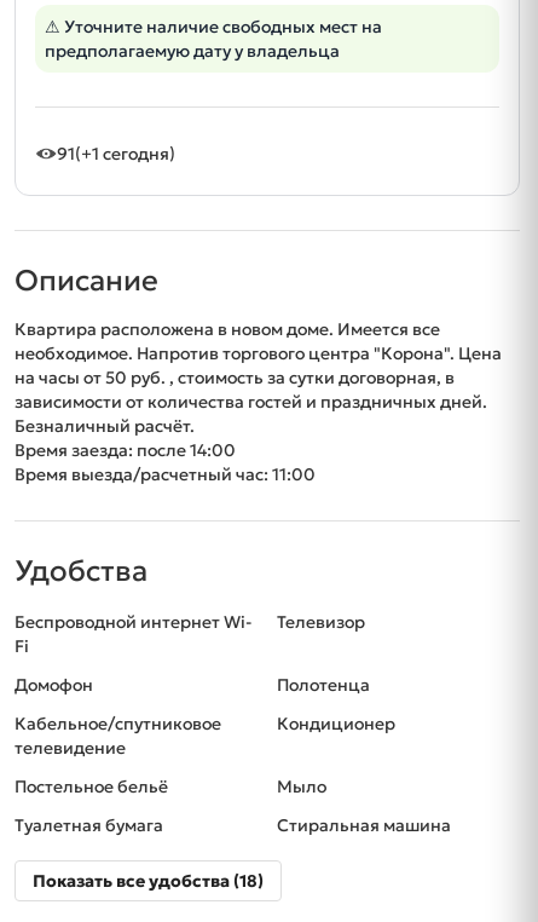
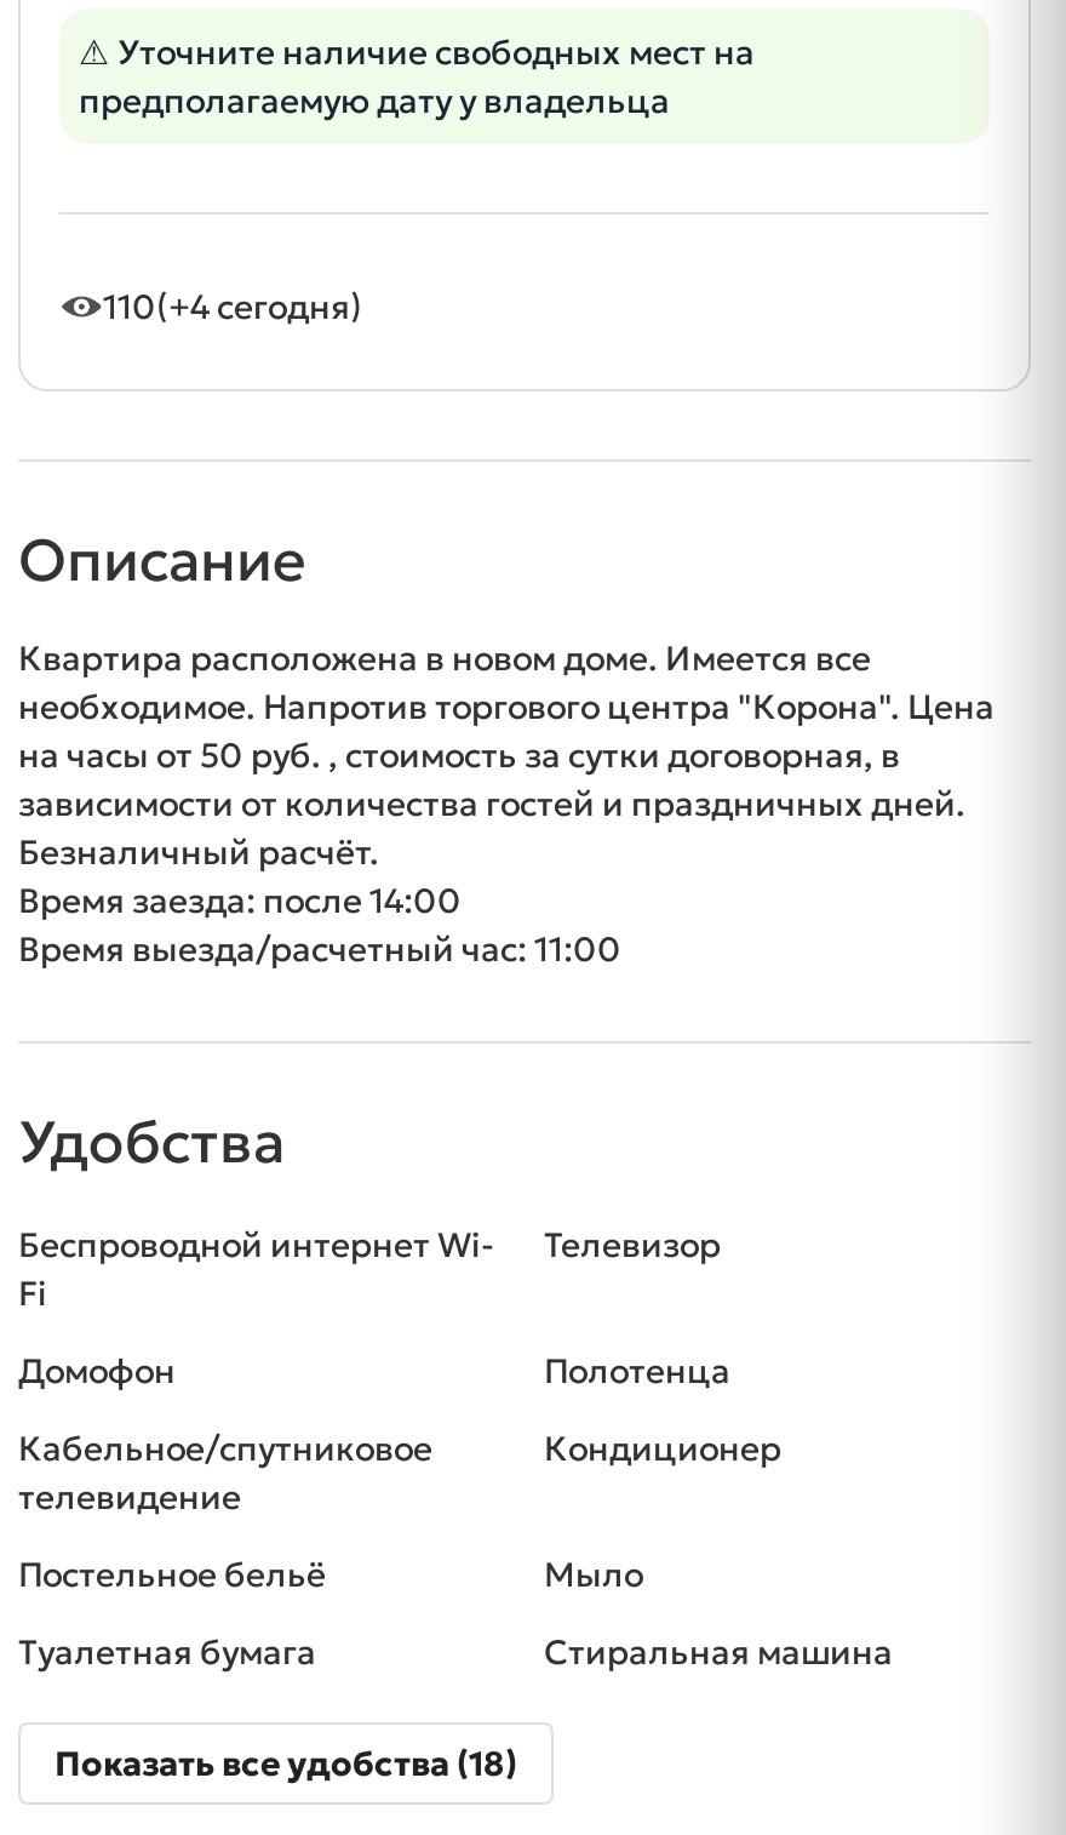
- 91(+1 сегодня)
+ 110(+4 сегодня)
